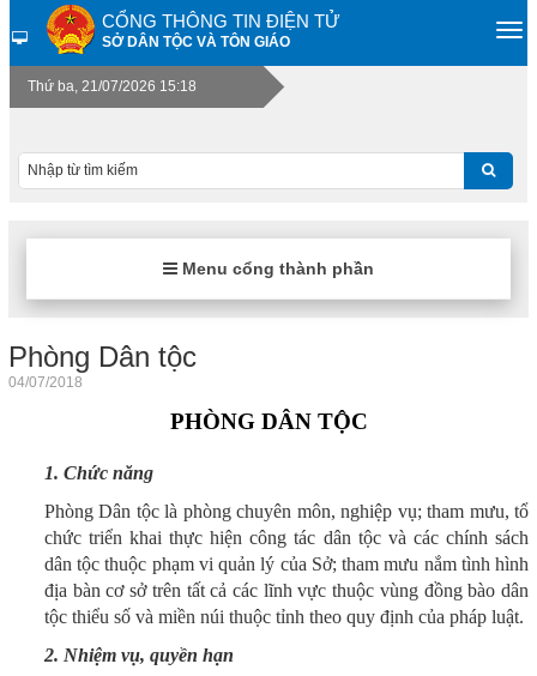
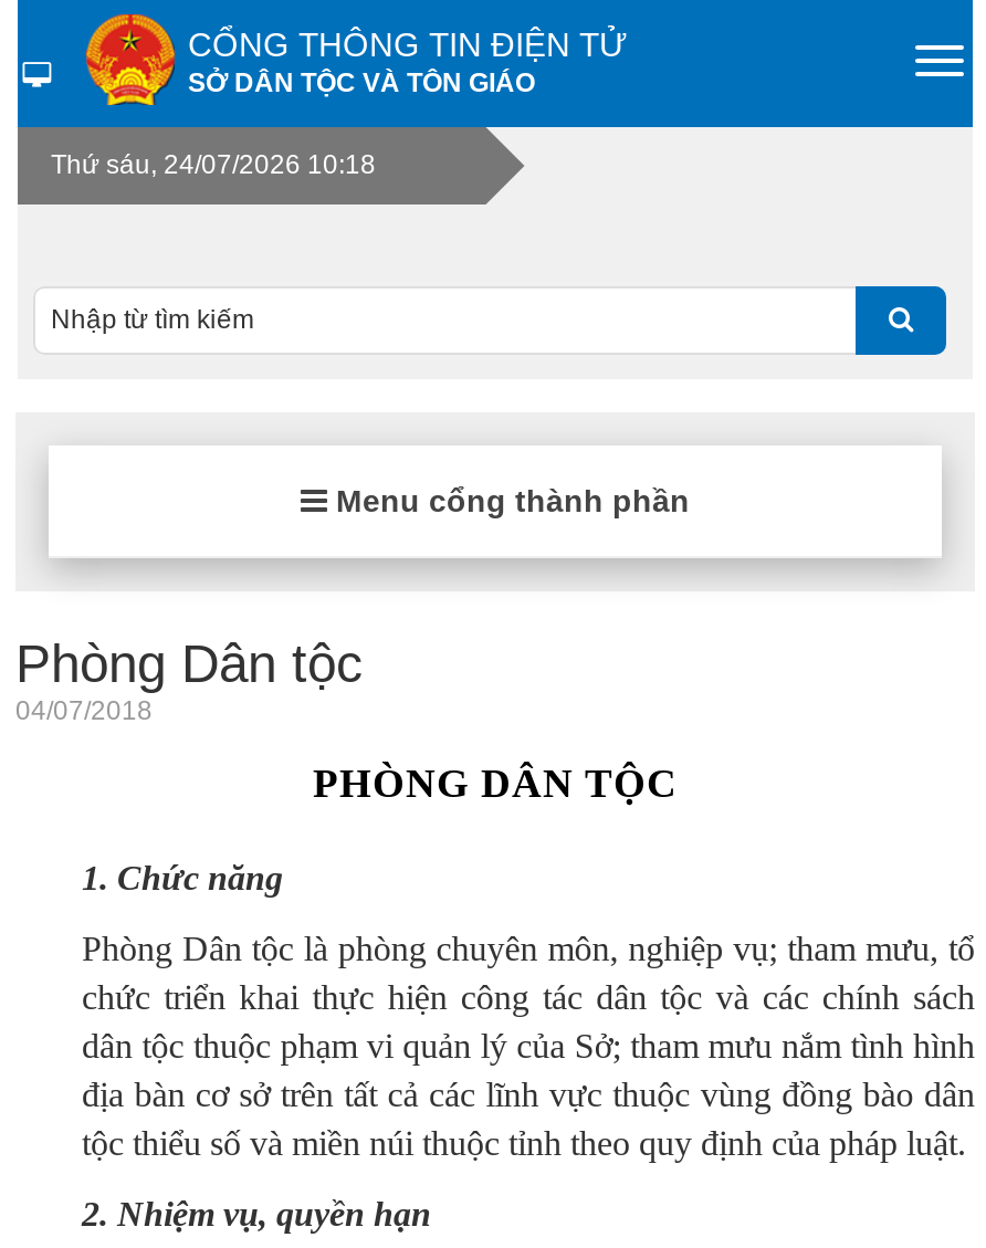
- Thứ ba, 21/07/2026 15:18
+ Thứ sáu, 24/07/2026 10:18
